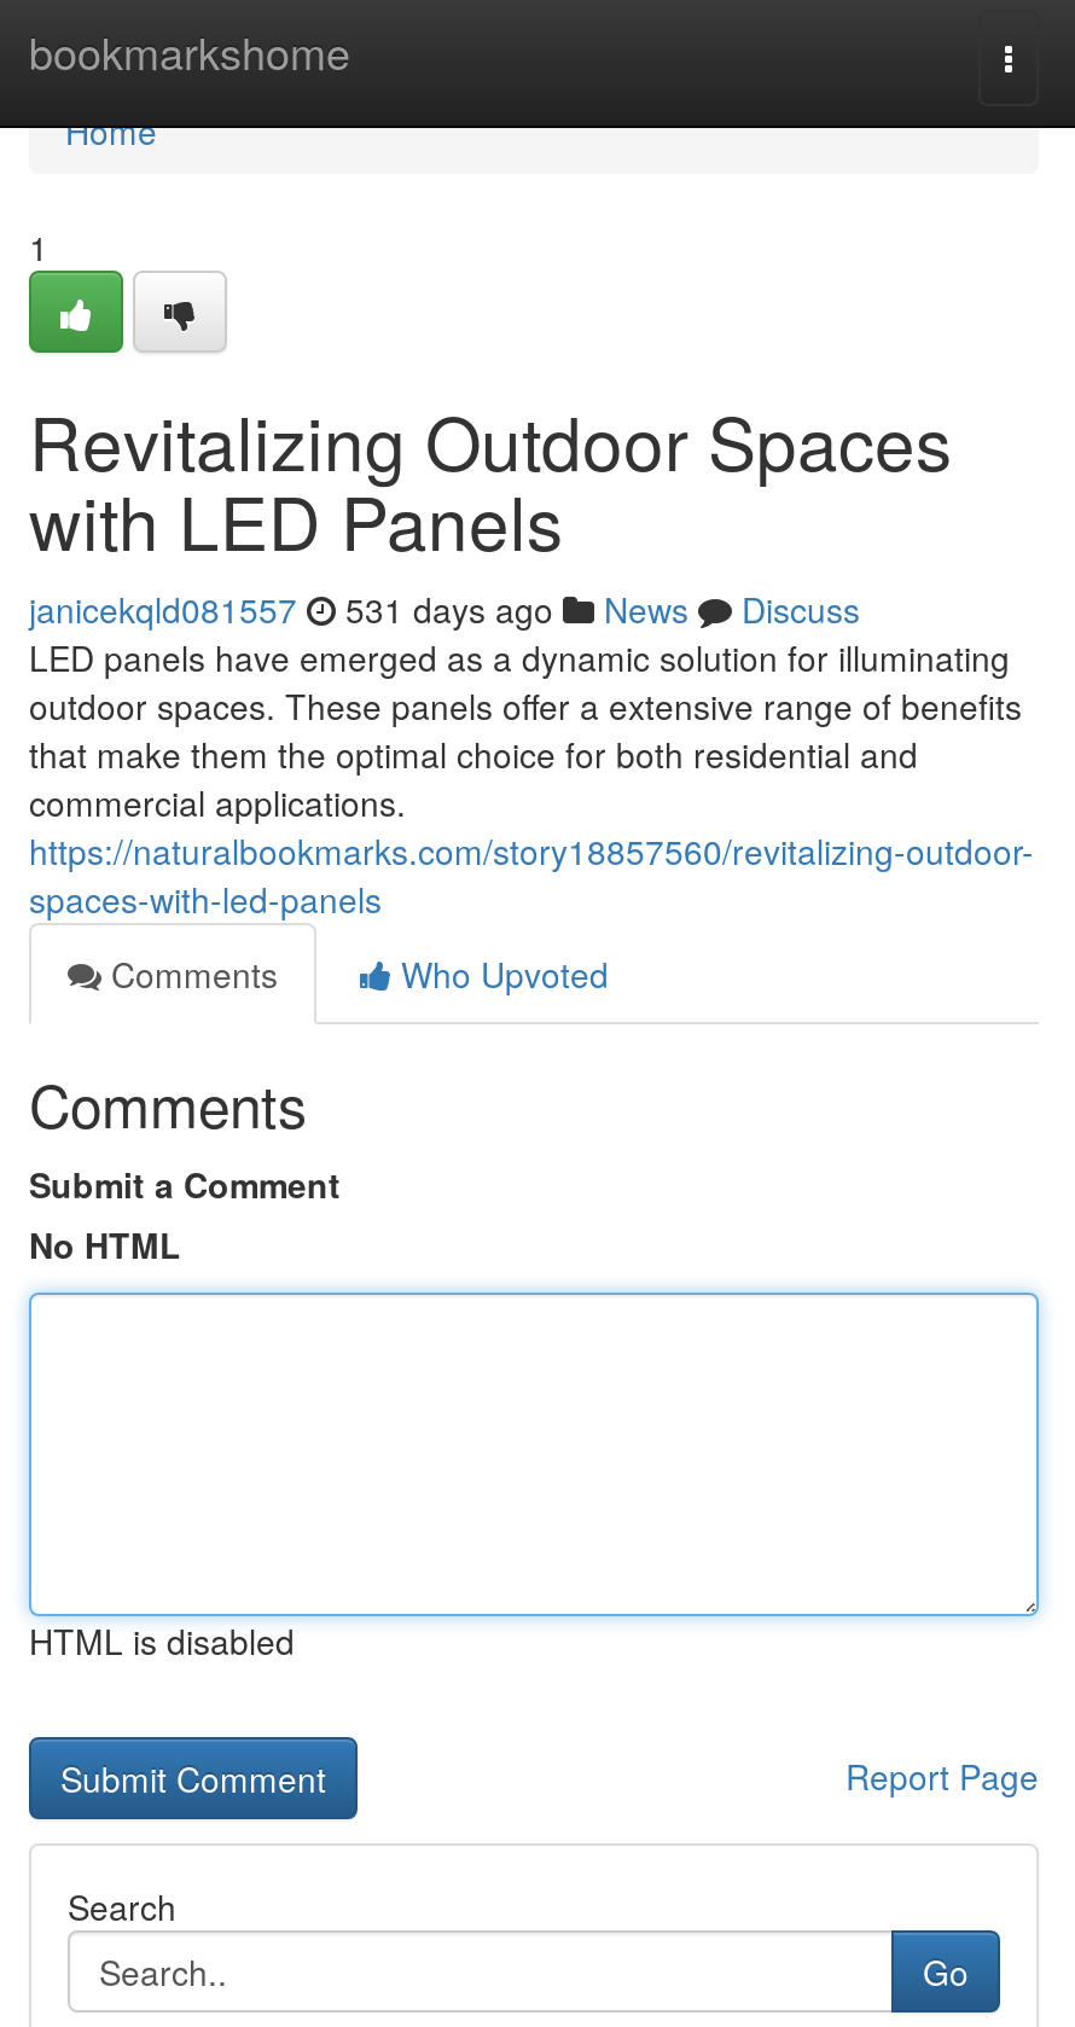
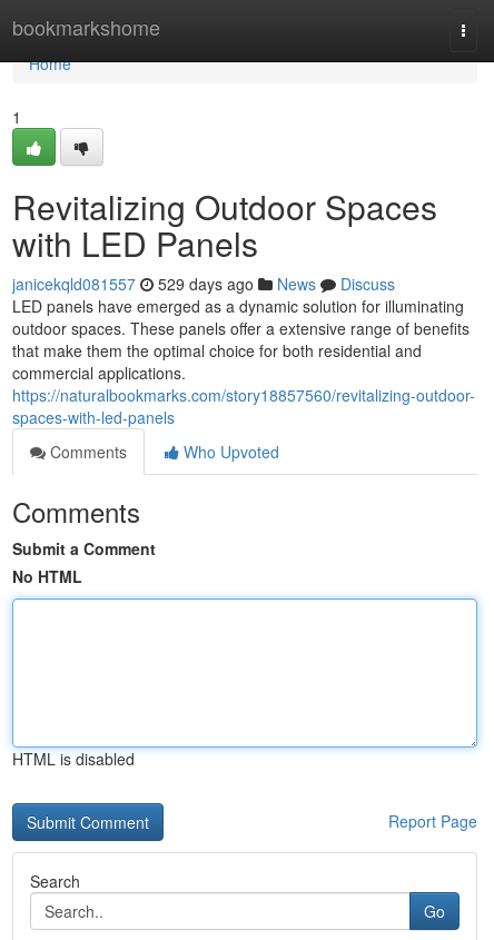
- janicekqld081557 531 days ago News Discuss
+ janicekqld081557 529 days ago News Discuss
